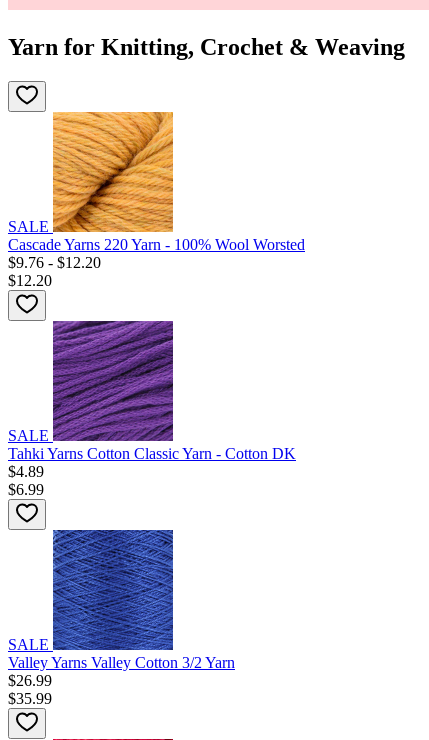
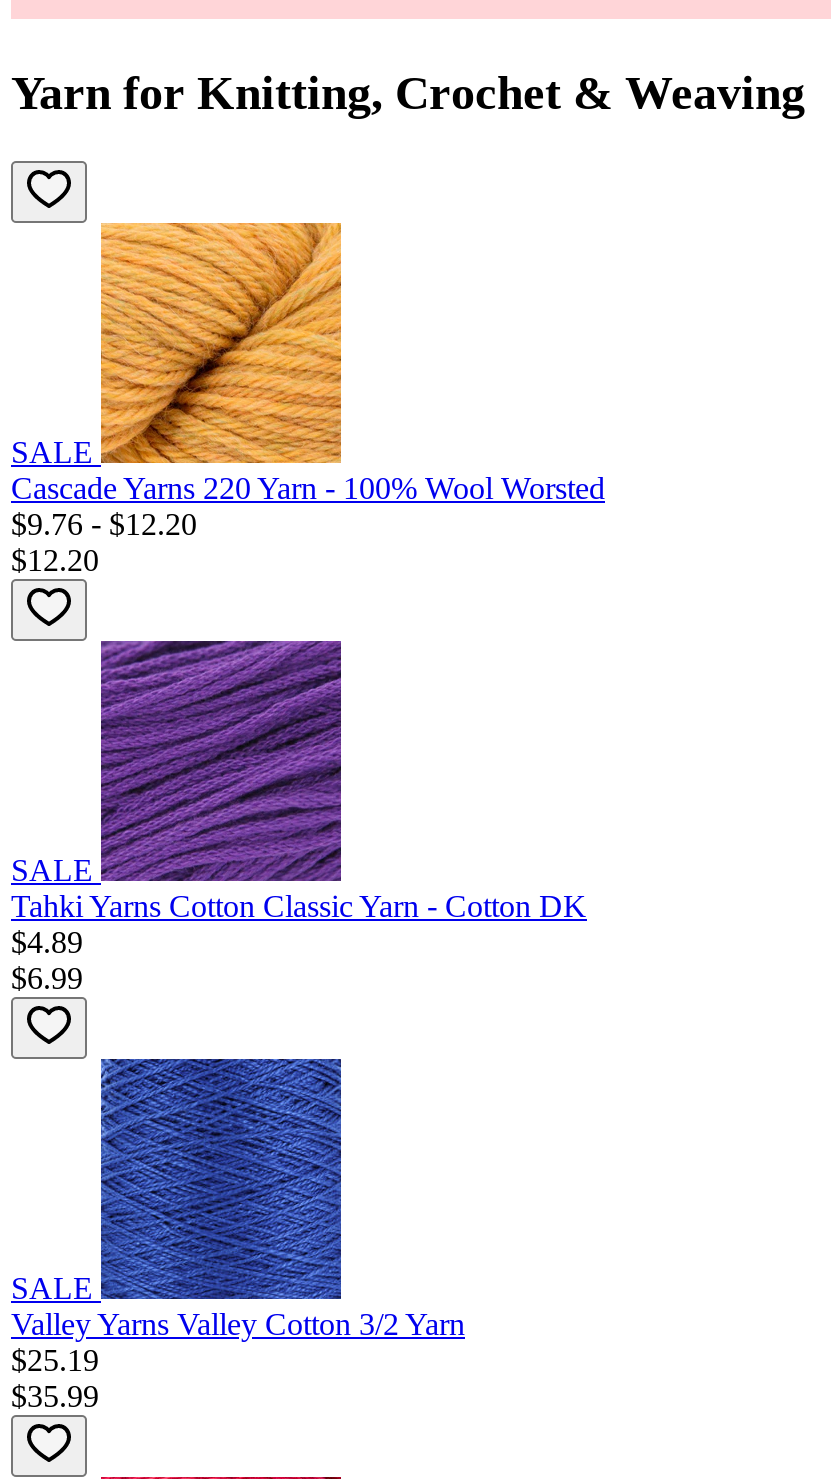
- $26.99
+ $25.19
